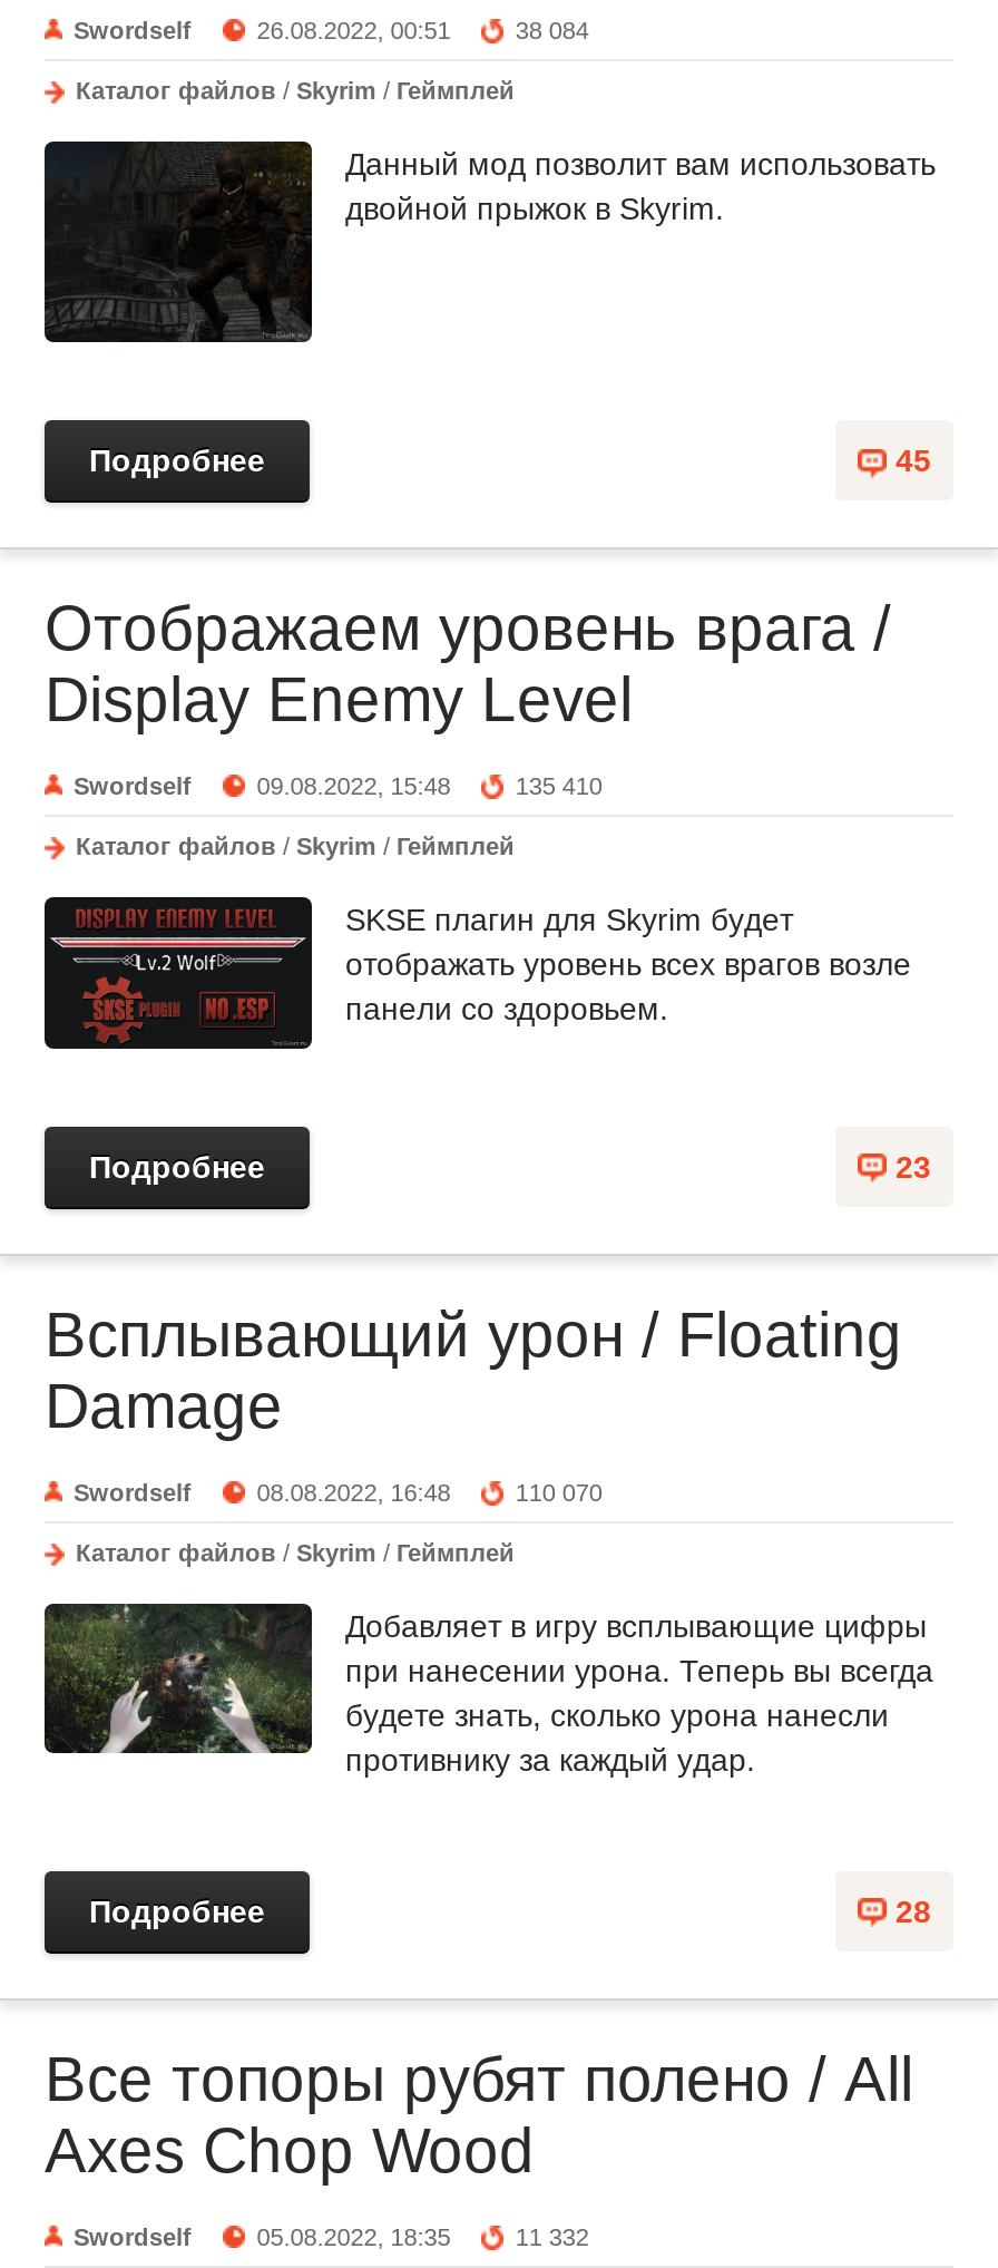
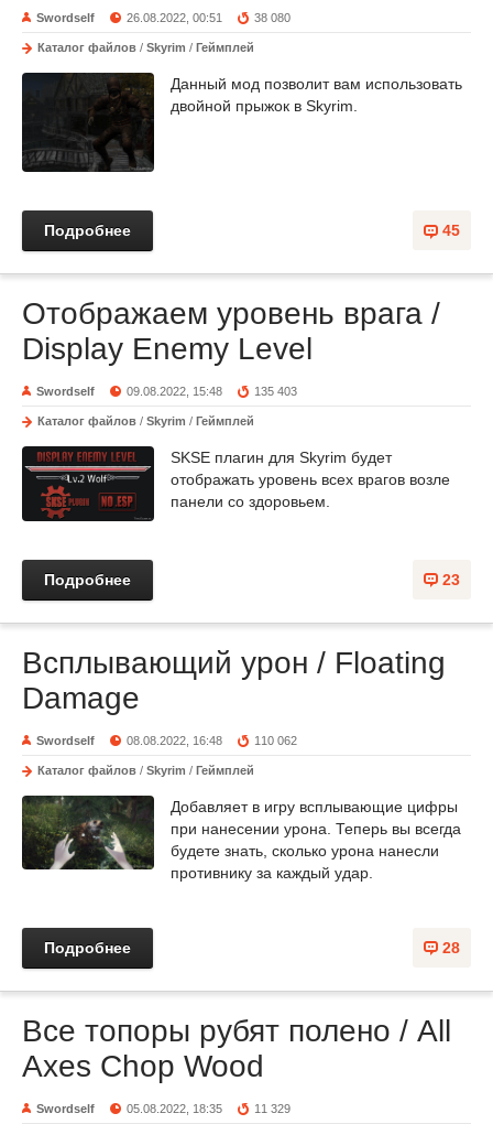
- 38 084
+ 38 080

- 135 410
+ 135 403

- 110 070
+ 110 062

- 11 332
+ 11 329
